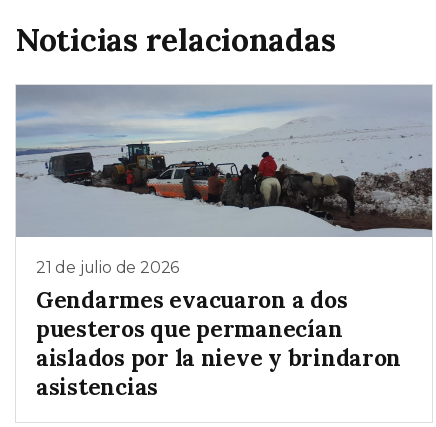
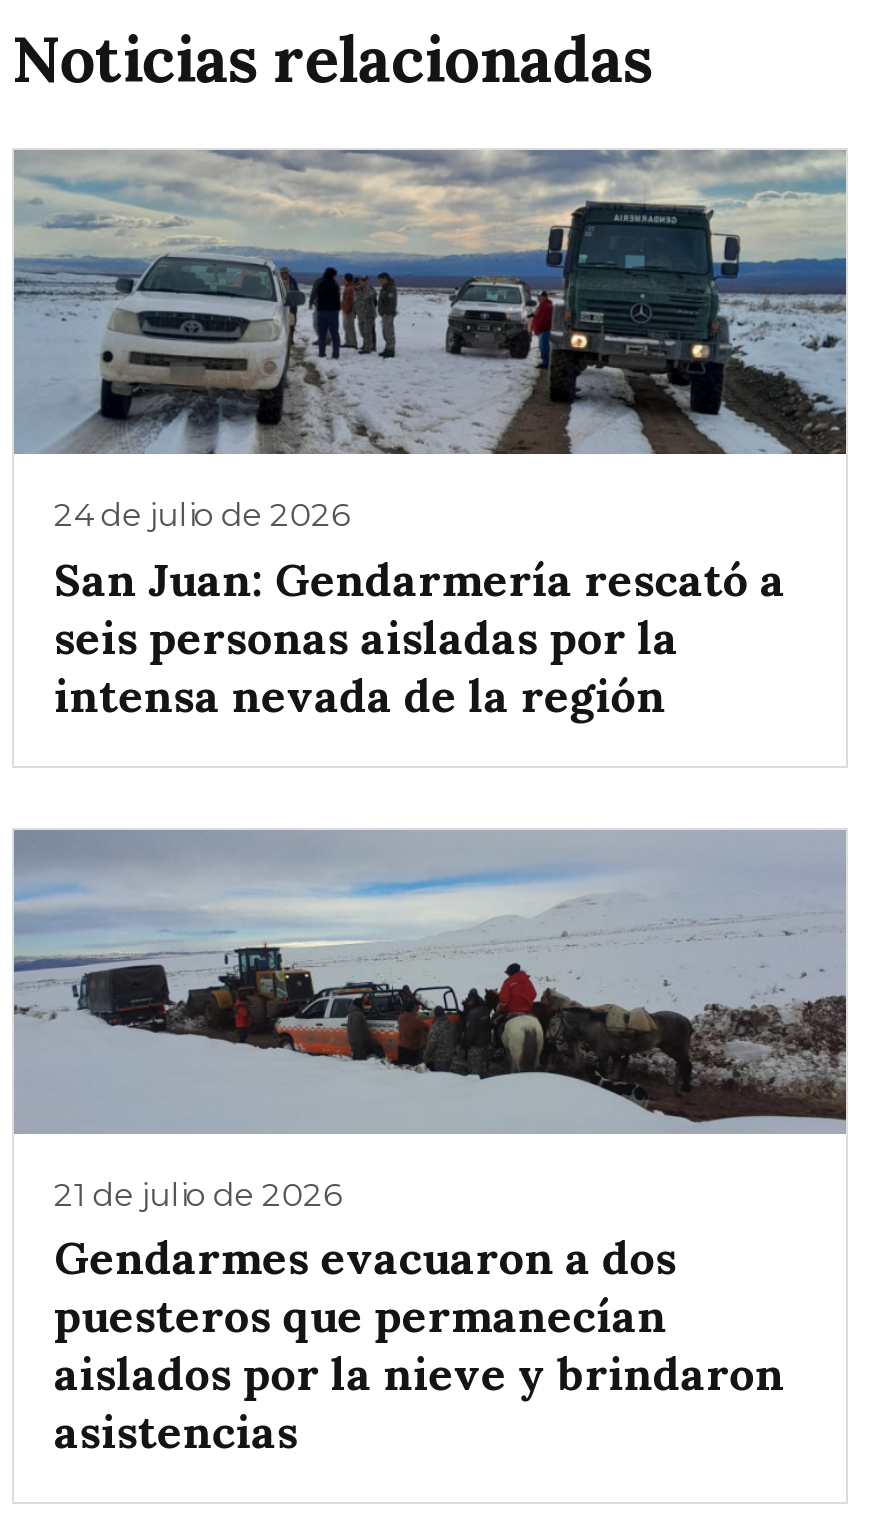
+ [image]
+ 24 de julio de 2026
+ San Juan: Gendarmería rescató a
+ seis personas aisladas por la
+ intensa nevada de la región
